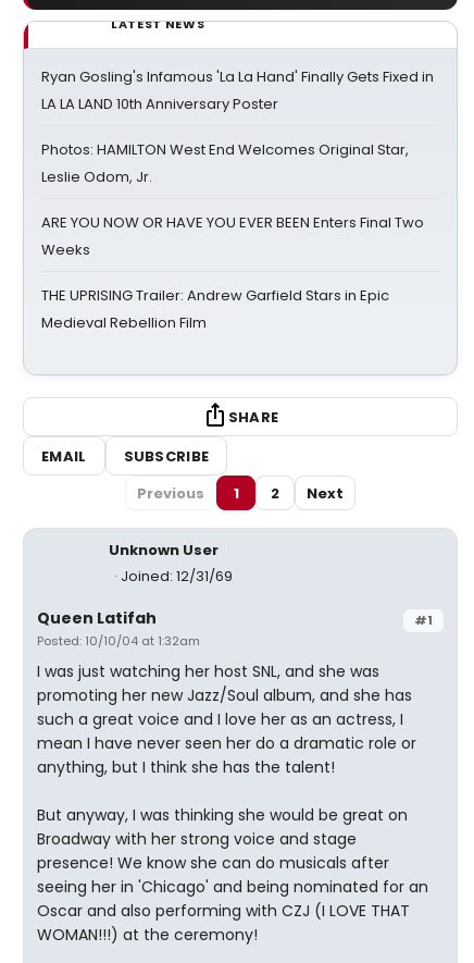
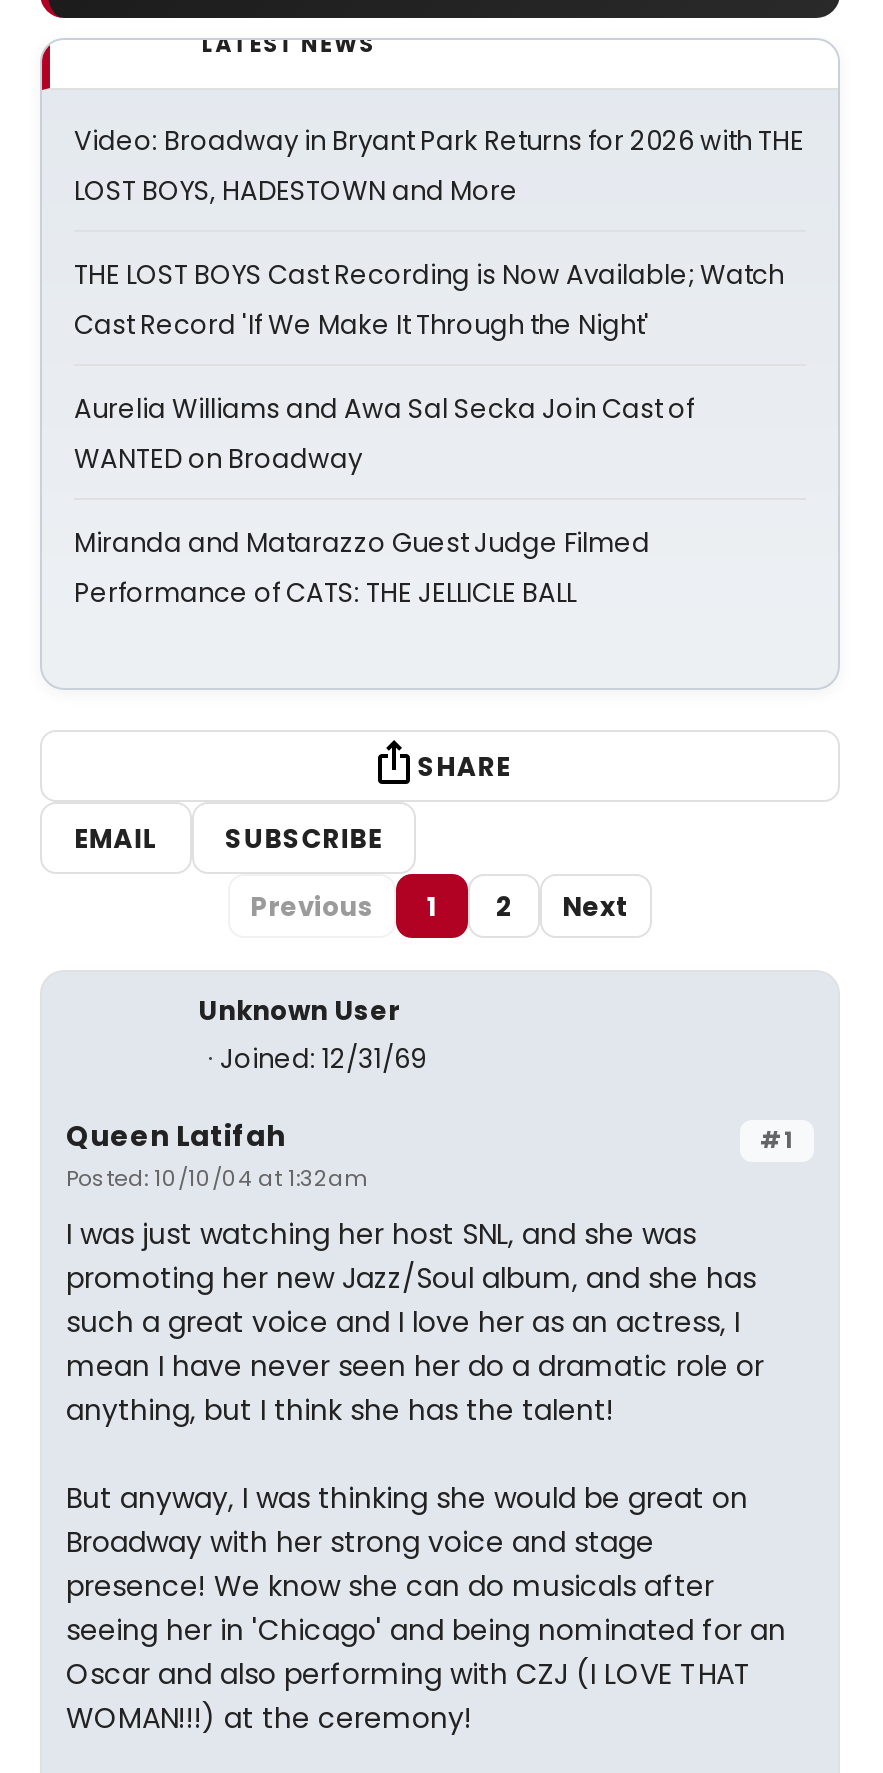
- Ryan Gosling's Infamous 'La La Hand' Finally Gets Fixed in
- LA LA LAND 10th Anniversary Poster
+ Video: Broadway in Bryant Park Returns for 2026 with THE
+ LOST BOYS, HADESTOWN and More

- Photos: HAMILTON West End Welcomes Original Star,
- Leslie Odom, Jr.
+ THE LOST BOYS Cast Recording is Now Available; Watch
+ Cast Record 'If We Make It Through the Night'

- ARE YOU NOW OR HAVE YOU EVER BEEN Enters Final Two
- Weeks
+ Aurelia Williams and Awa Sal Secka Join Cast of
+ WANTED on Broadway

- THE UPRISING Trailer: Andrew Garfield Stars in Epic
- Medieval Rebellion Film
+ Miranda and Matarazzo Guest Judge Filmed
+ Performance of CATS: THE JELLICLE BALL
